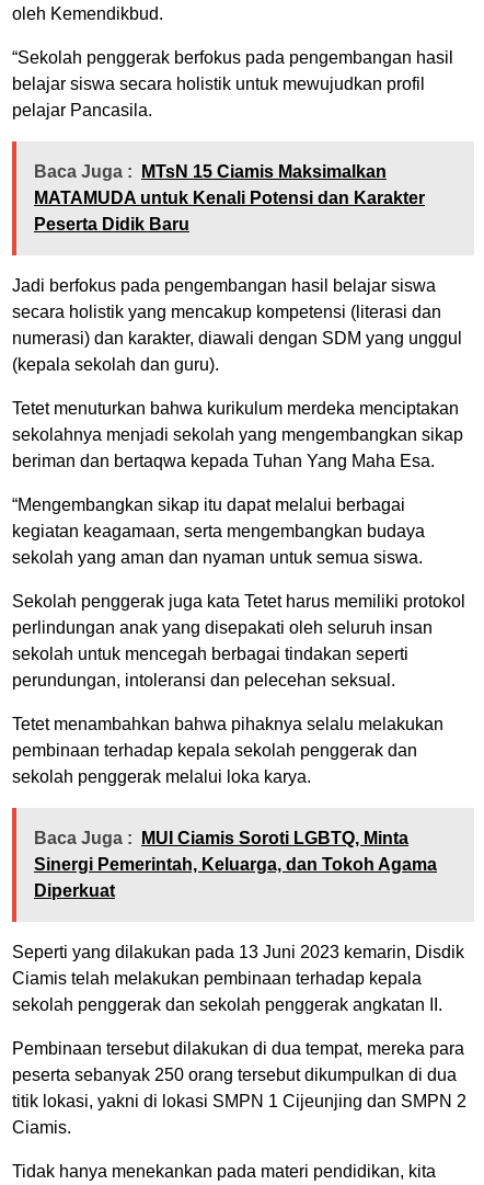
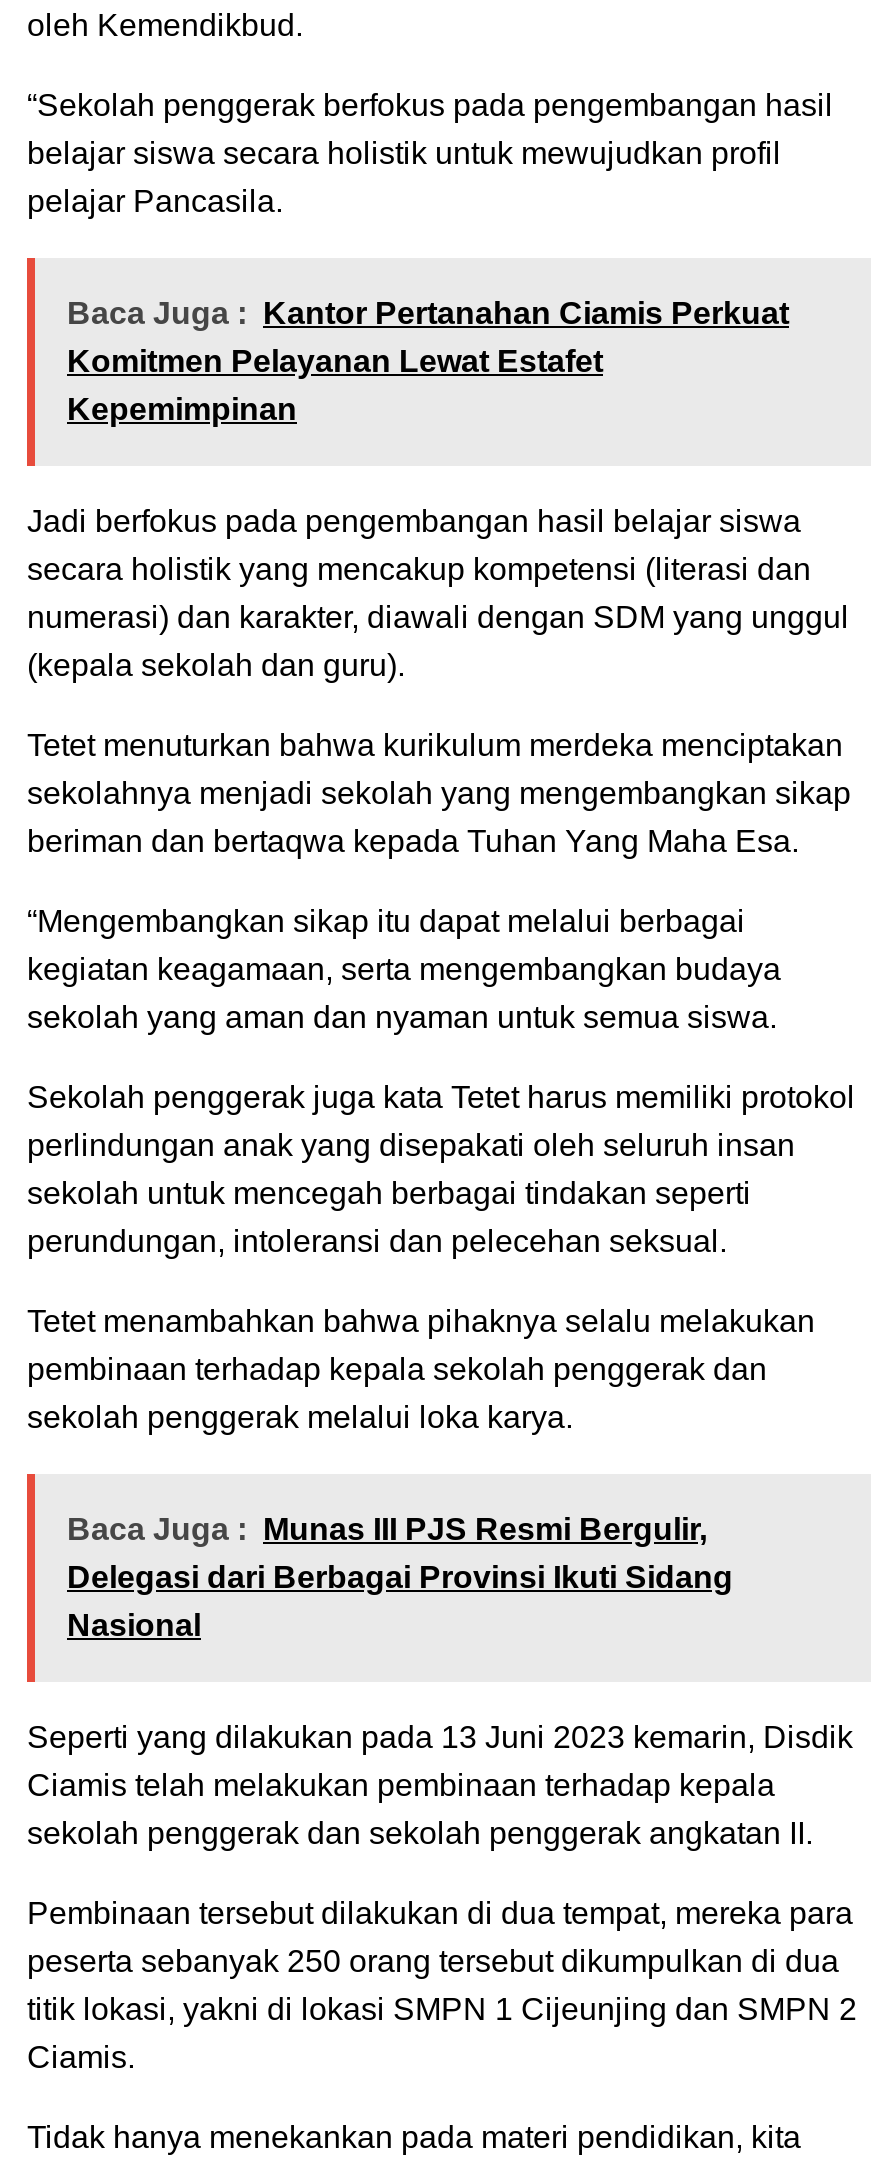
- Baca Juga : MTsN 15 Ciamis Maksimalkan
- MATAMUDA untuk Kenali Potensi dan Karakter
- Peserta Didik Baru
+ Baca Juga : Kantor Pertanahan Ciamis Perkuat
+ Komitmen Pelayanan Lewat Estafet
+ Kepemimpinan

- Baca Juga : MUI Ciamis Soroti LGBTQ, Minta
- Sinergi Pemerintah, Keluarga, dan Tokoh Agama
- Diperkuat
+ Baca Juga : Munas III PJS Resmi Bergulir,
+ Delegasi dari Berbagai Provinsi Ikuti Sidang
+ Nasional
